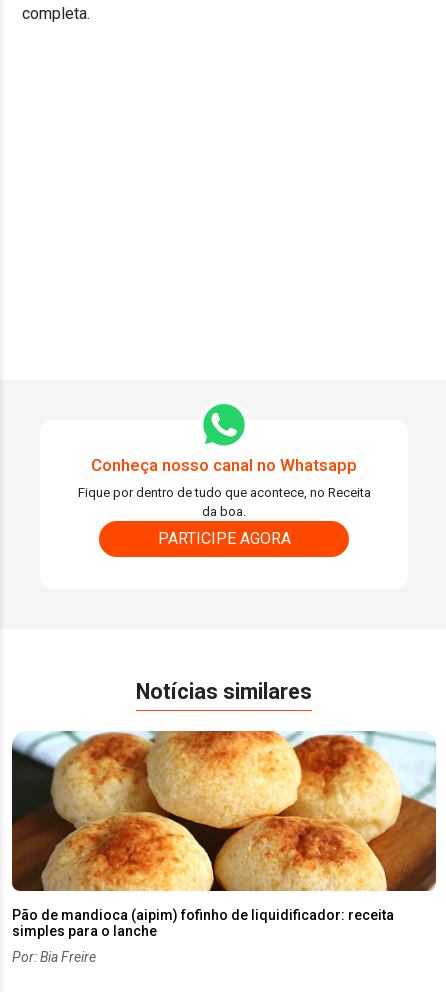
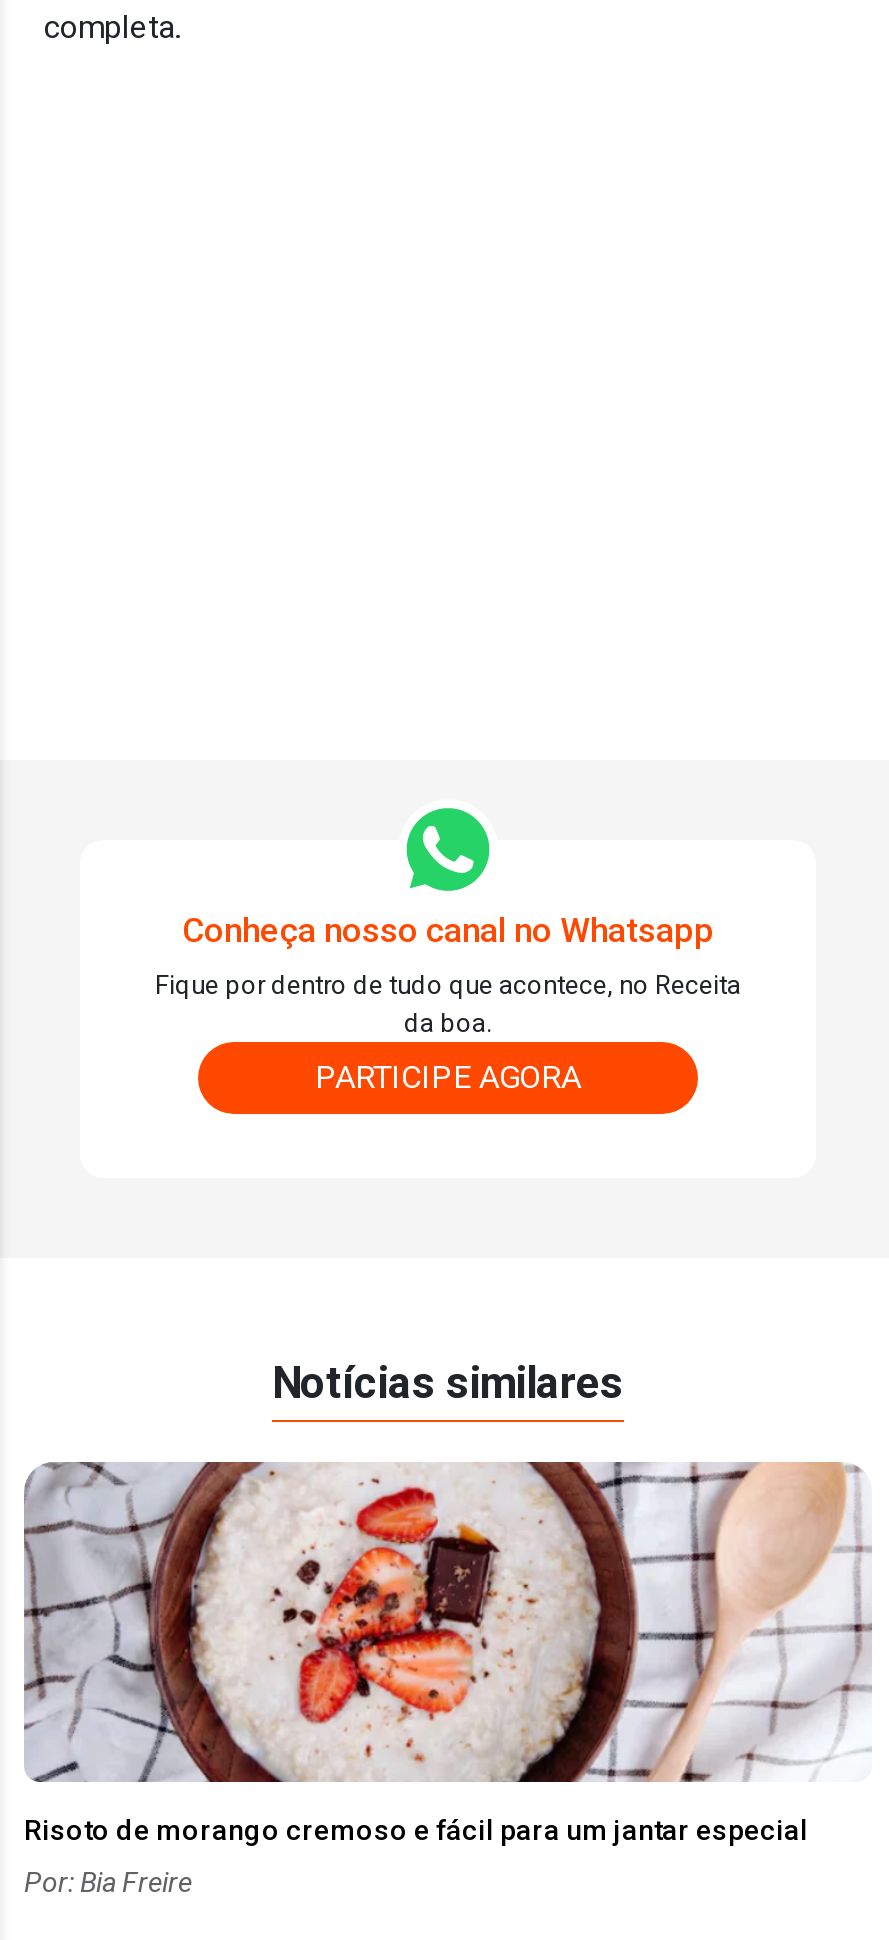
- [image]
- Pão de mandioca (aipim) fofinho de liquidificador: receita
- simples para o lanche
+ [image]
+ Risoto de morango cremoso e fácil para um jantar especial
